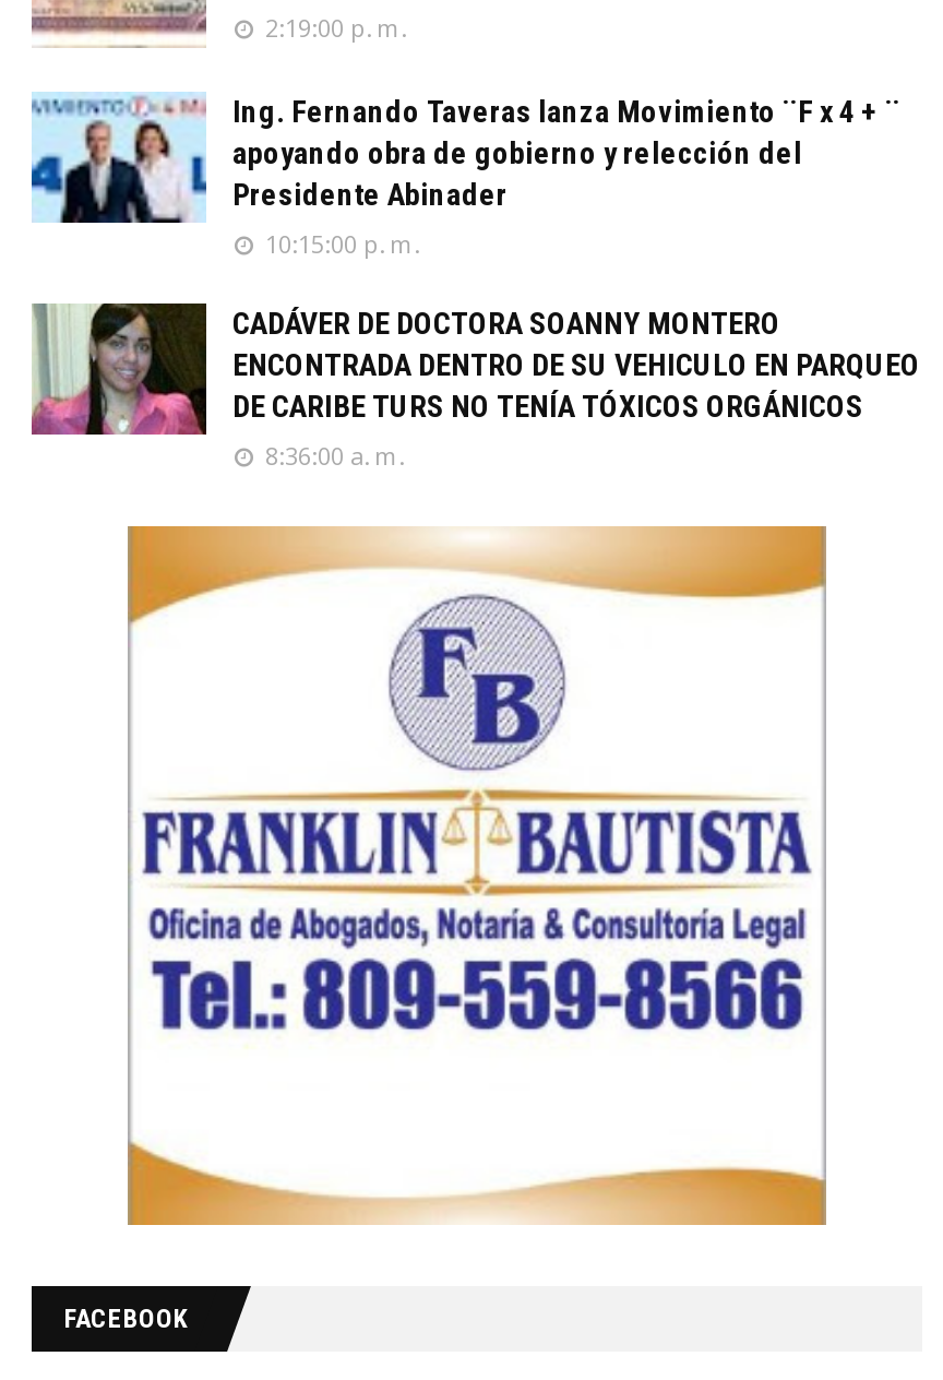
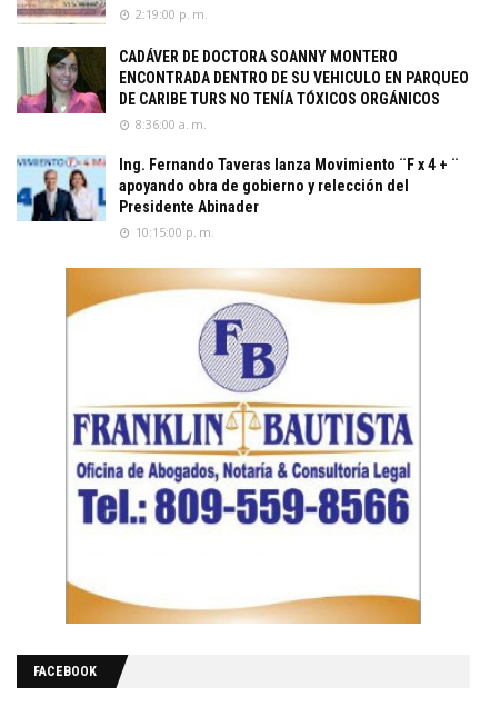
moved down: [image] | Ing. Fernando Taveras lanza Movimiento ¨F x 4 + ¨ | apoyando obra de gobierno y relección del | Presidente Abinader | 10:15:00 p. m.

moved up: [image] | CADÁVER DE DOCTORA SOANNY MONTERO | ENCONTRADA DENTRO DE SU VEHICULO EN PARQUEO | DE CARIBE TURS NO TENÍA TÓXICOS ORGÁNICOS | 8:36:00 a. m.
